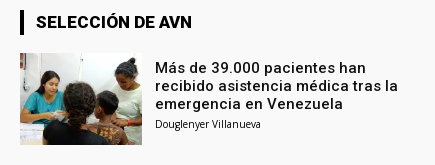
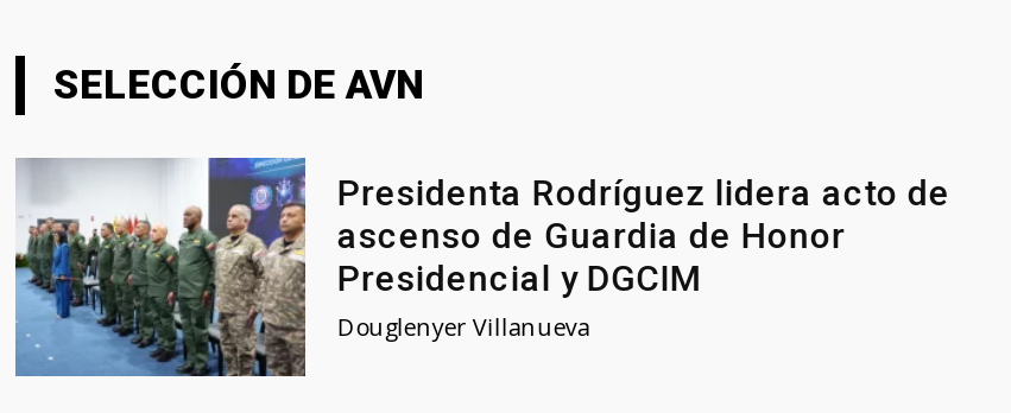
- [image]
- Más de 39.000 pacientes han
- recibido asistencia médica tras la
- emergencia en Venezuela
+ [image]
+ Presidenta Rodríguez lidera acto de
+ ascenso de Guardia de Honor
+ Presidencial y DGCIM
